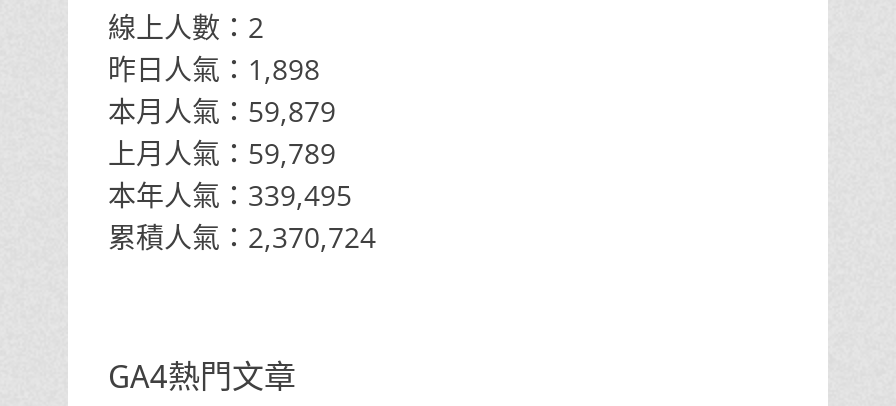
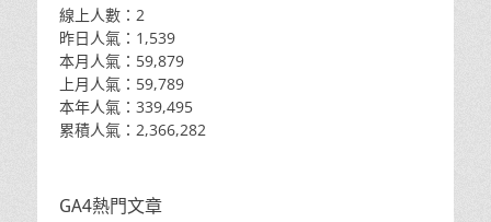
- 昨日人氣：1,898
+ 昨日人氣：1,539

- 累積人氣：2,370,724
+ 累積人氣：2,366,282
